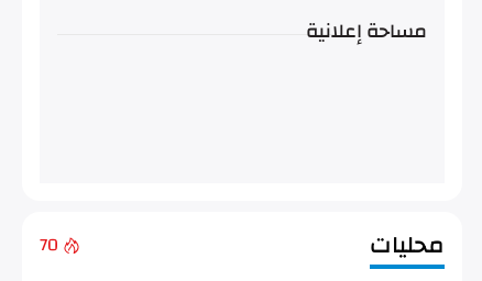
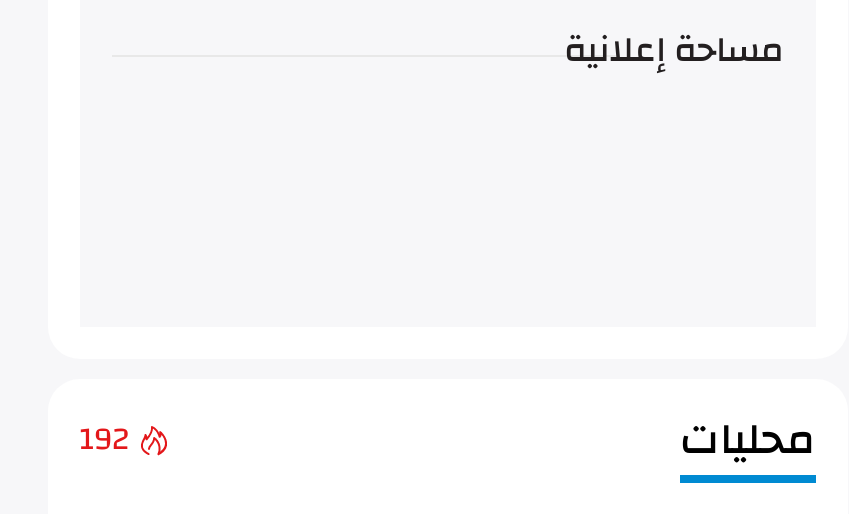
- 70
+ 192
